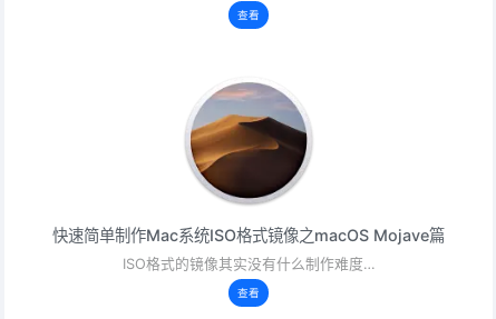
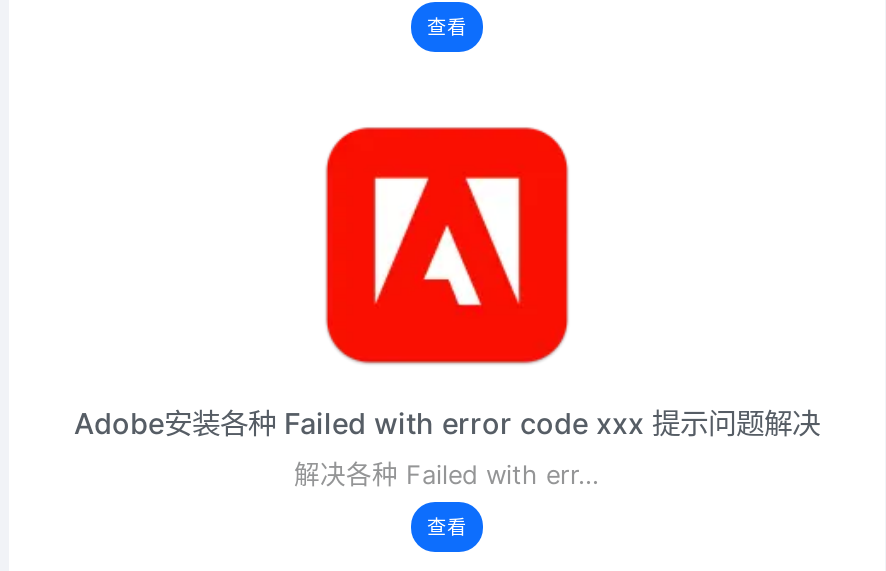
- [image]
- 快速简单制作Mac系统ISO格式镜像之macOS Mojave篇
+ [image]
+ Adobe安装各种 Failed with error code xxx 提示问题解决

- ISO格式的镜像其实没有什么制作难度…
+ 解决各种 Failed with err…
